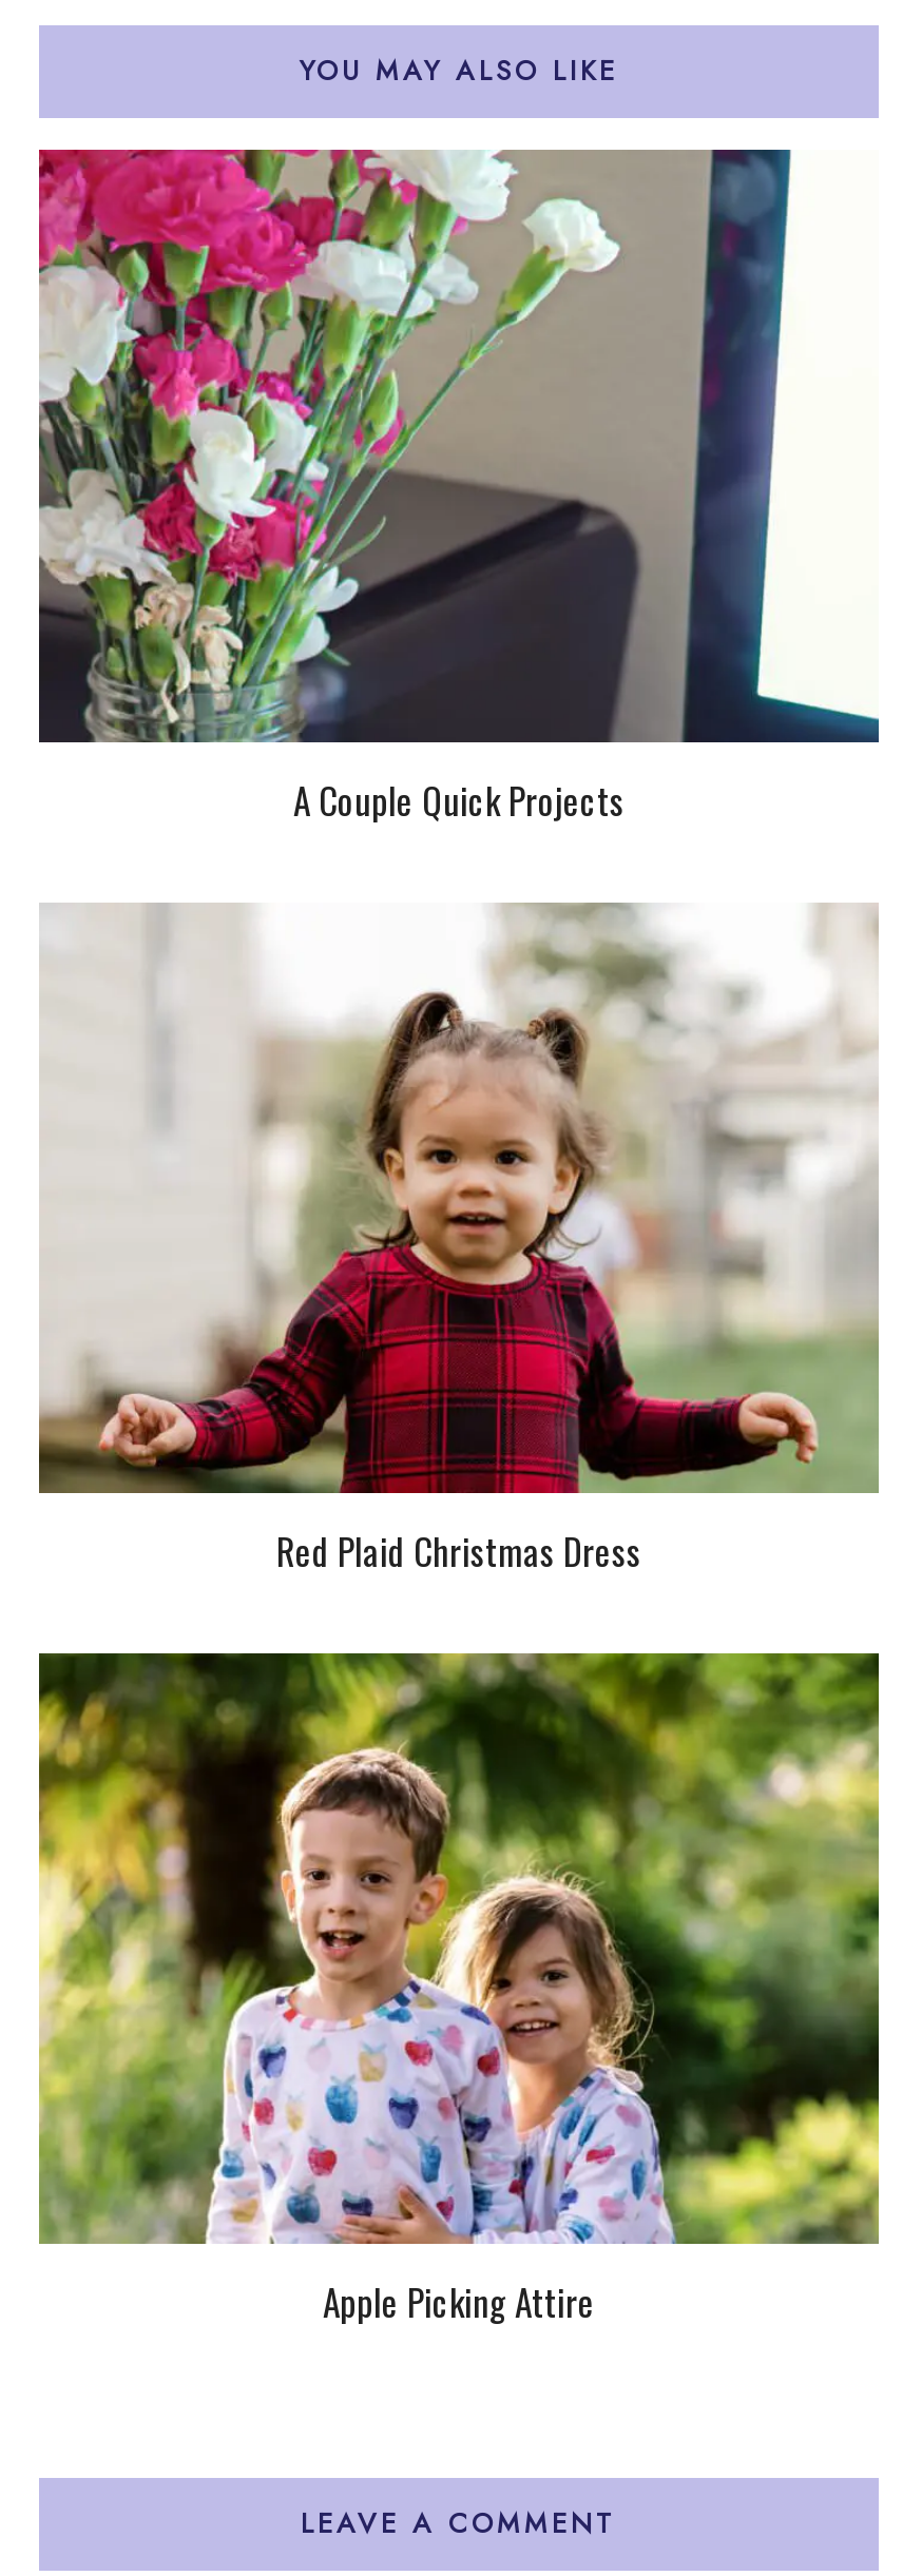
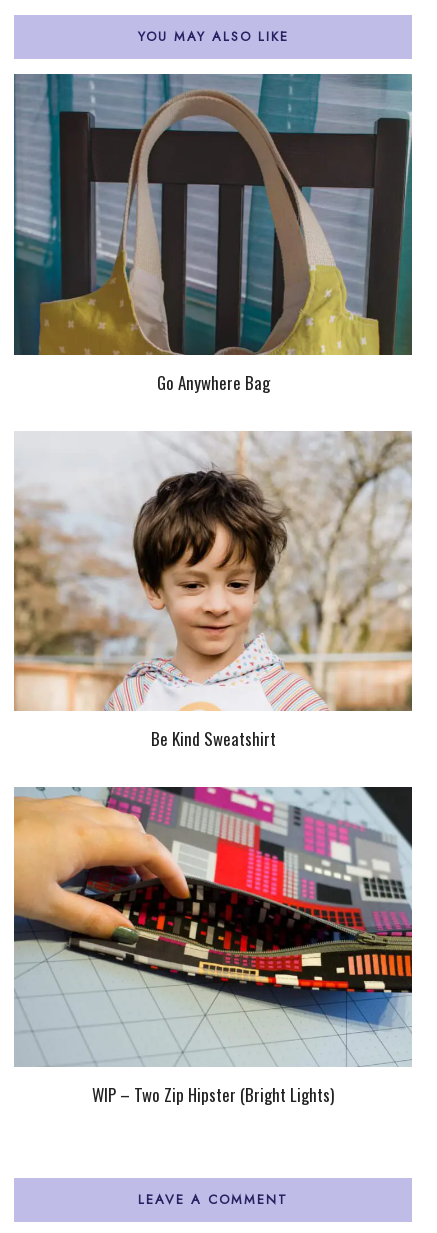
- [image]
- A Couple Quick Projects
+ [image]
+ Go Anywhere Bag

- [image]
- Red Plaid Christmas Dress
+ [image]
+ Be Kind Sweatshirt

- [image]
- Apple Picking Attire
+ [image]
+ WIP – Two Zip Hipster (Bright Lights)
